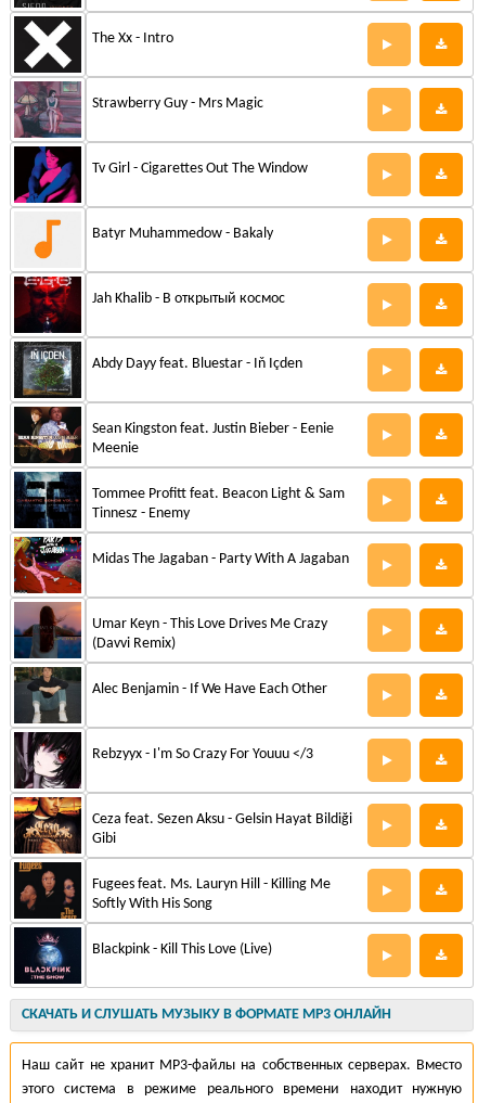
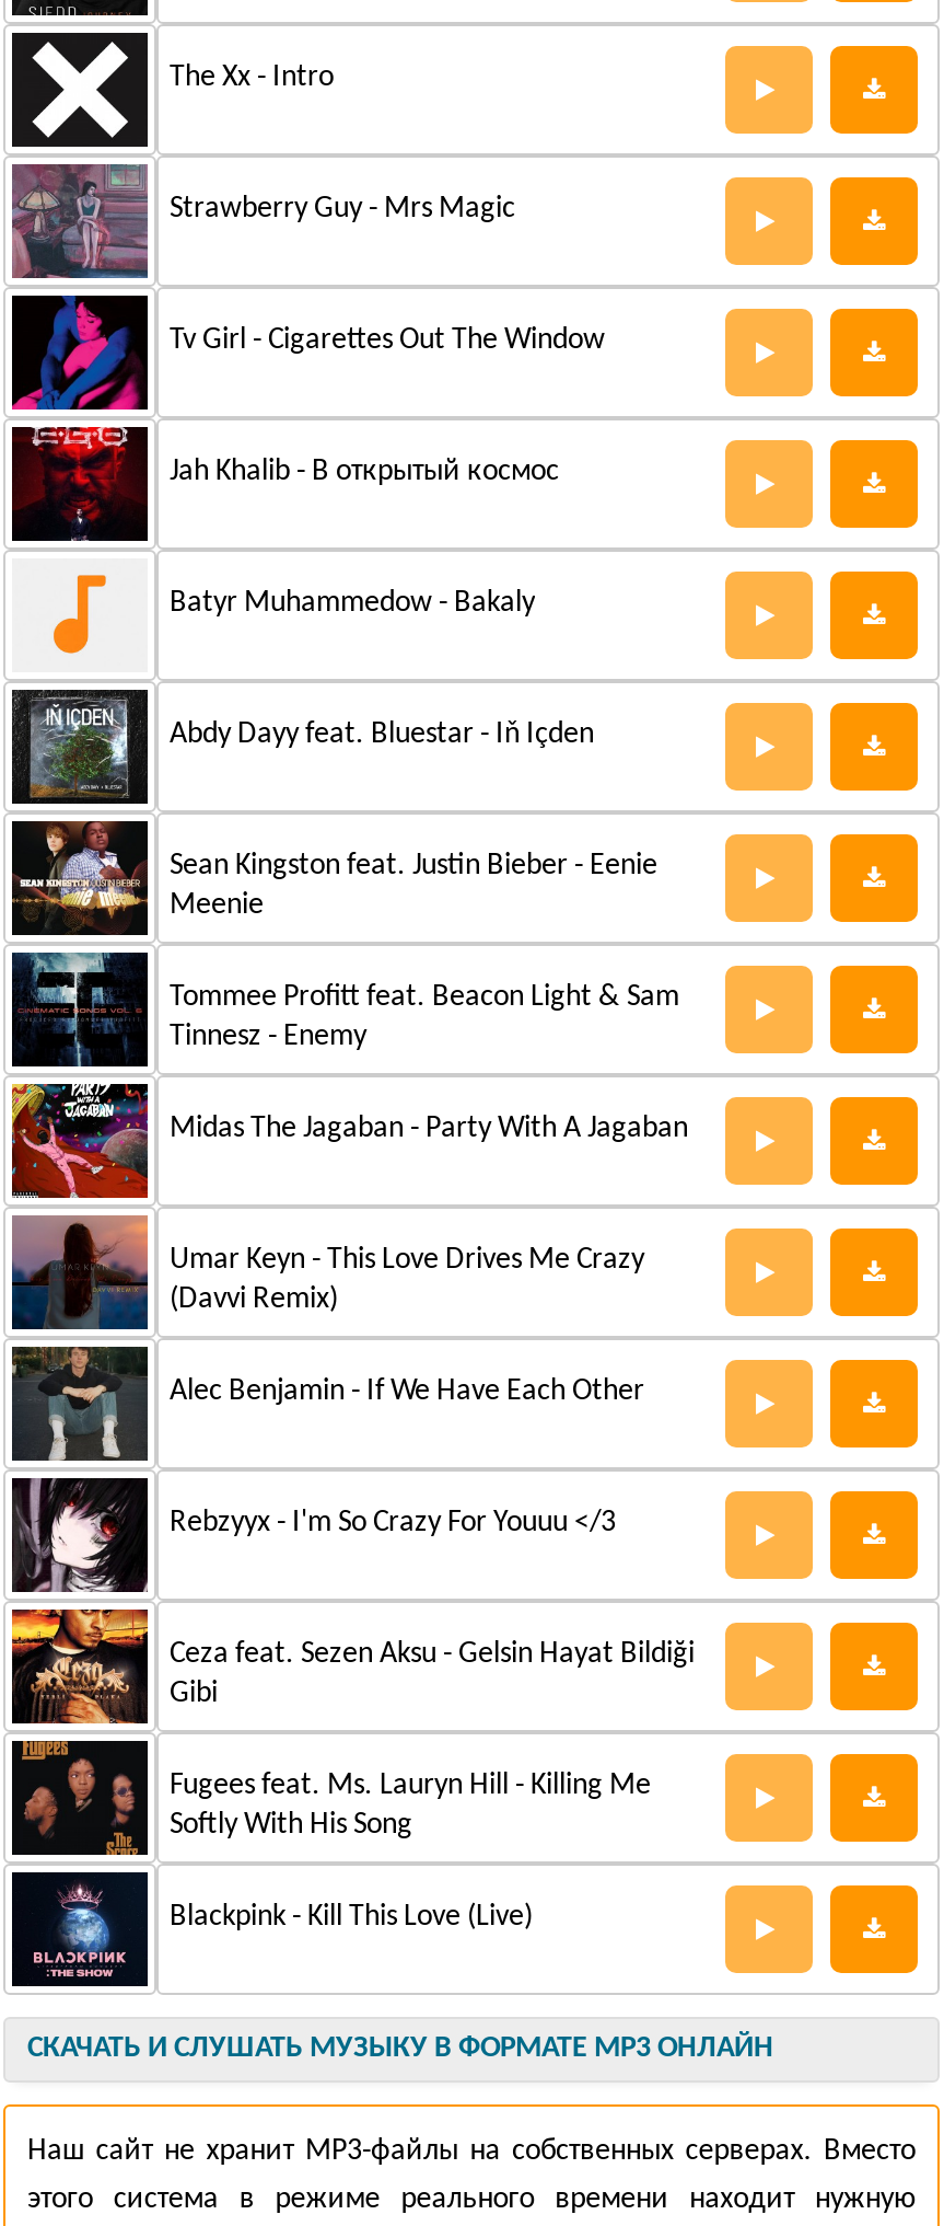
moved down: Batyr Muhammedow - Bakaly

moved up: [image] | Jah Khalib - В открытый космос
